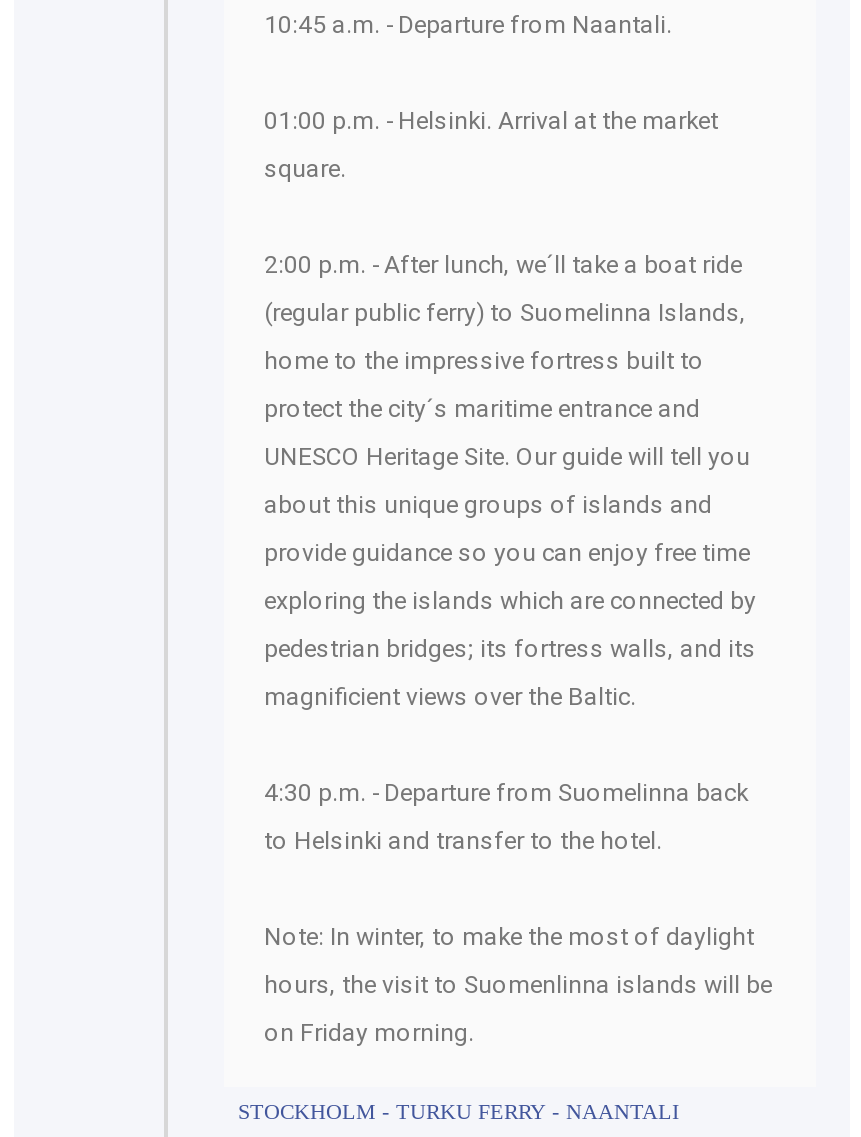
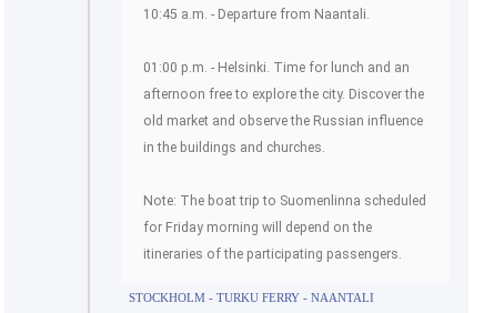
- 01:00 p.m. - Helsinki. Arrival at the market
- square.
- 2:00 p.m. - After lunch, we´ll take a boat ride
- (regular public ferry) to Suomelinna Islands,
- home to the impressive fortress built to
- protect the city´s maritime entrance and
- UNESCO Heritage Site. Our guide will tell you
- about this unique groups of islands and
- provide guidance so you can enjoy free time
- exploring the islands which are connected by
- pedestrian bridges; its fortress walls, and its
- magnificient views over the Baltic.
- 4:30 p.m. - Departure from Suomelinna back
- to Helsinki and transfer to the hotel.
- Note: In winter, to make the most of daylight
- hours, the visit to Suomenlinna islands will be
- on Friday morning.
+ 01:00 p.m. - Helsinki. Time for lunch and an
+ afternoon free to explore the city. Discover the
+ old market and observe the Russian influence
+ in the buildings and churches.
+ Note: The boat trip to Suomenlinna scheduled
+ for Friday morning will depend on the
+ itineraries of the participating passengers.
